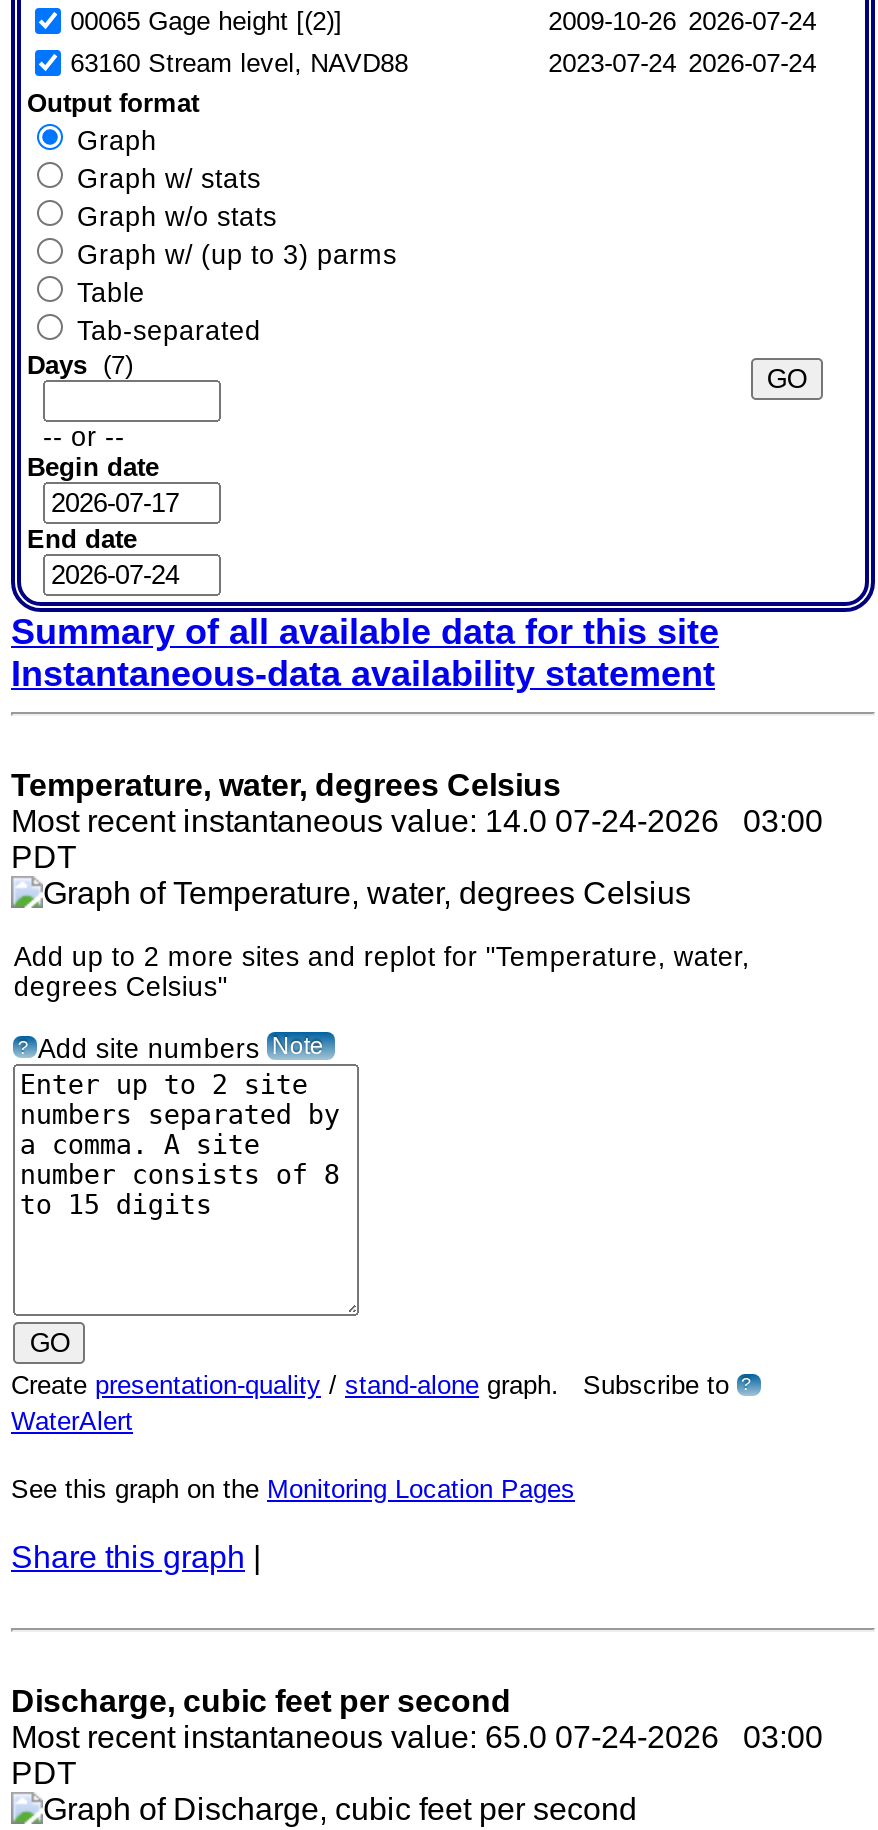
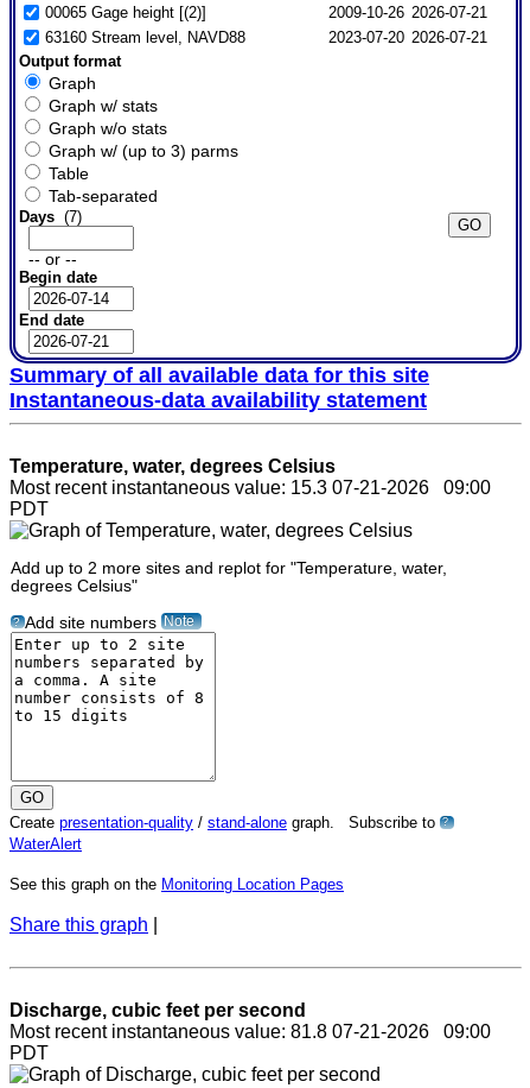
- 2009-10-26 2026-07-24
+ 2009-10-26 2026-07-21

- 2023-07-24 2026-07-24
+ 2023-07-20 2026-07-21

- Most recent instantaneous value: 14.0 07-24-2026 03:00
+ Most recent instantaneous value: 15.3 07-21-2026 09:00

- Most recent instantaneous value: 65.0 07-24-2026 03:00
+ Most recent instantaneous value: 81.8 07-21-2026 09:00
